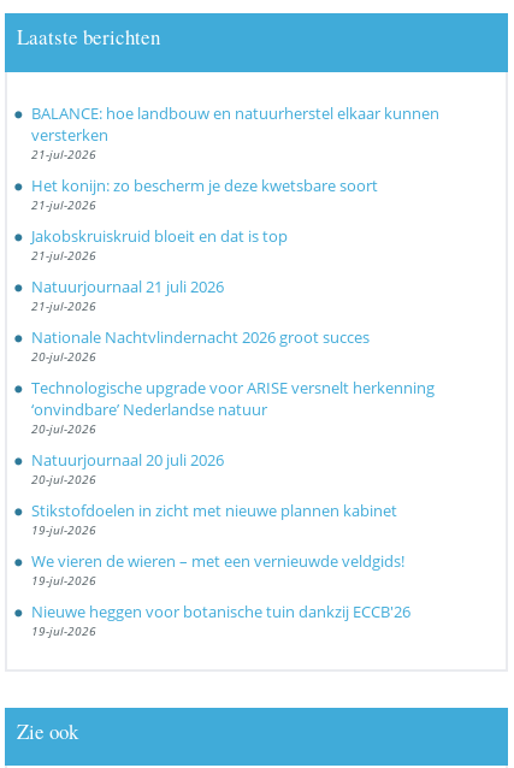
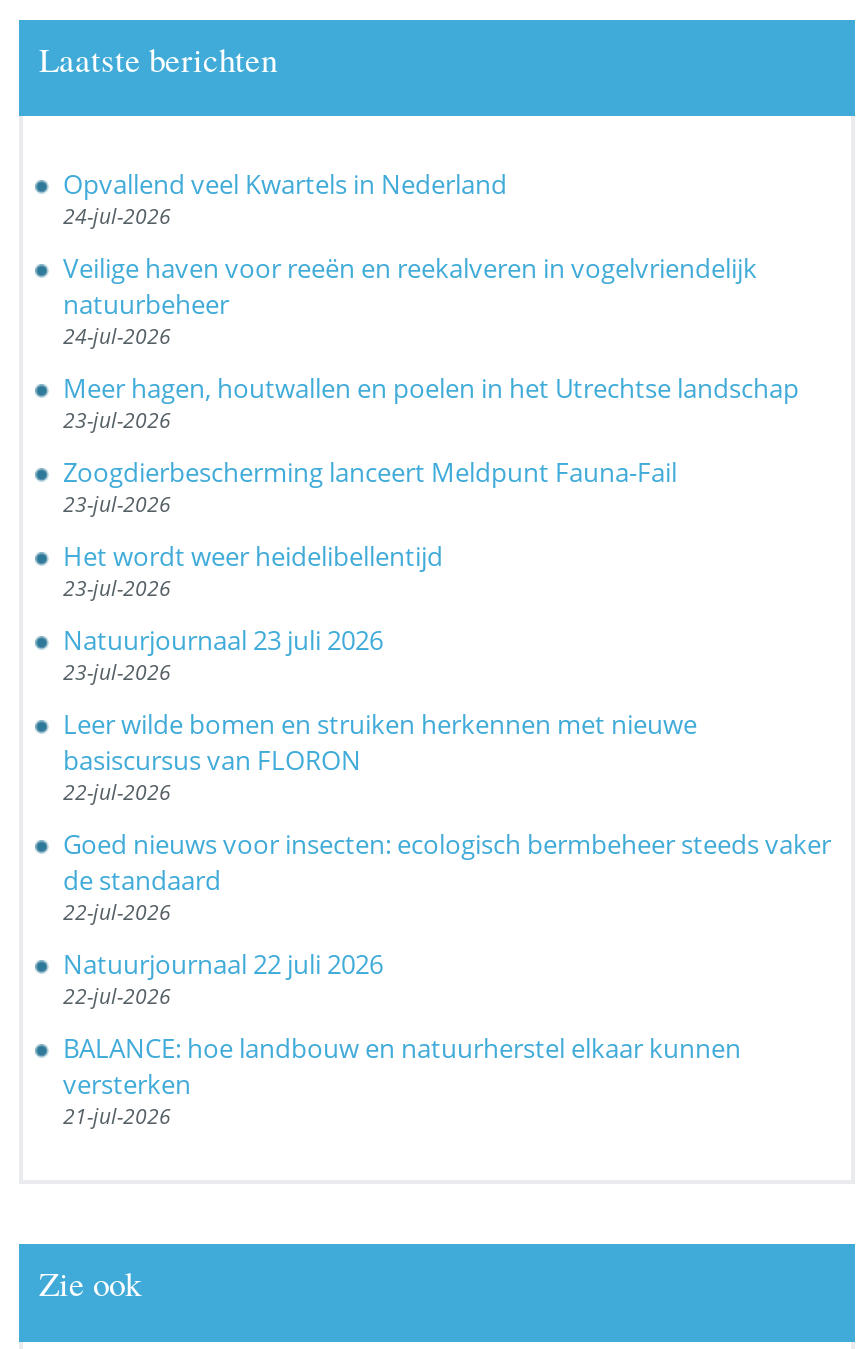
+ Opvallend veel Kwartels in Nederland
+ 24-jul-2026
+ Veilige haven voor reeën en reekalveren in vogelvriendelijk
+ natuurbeheer
+ 24-jul-2026
+ Meer hagen, houtwallen en poelen in het Utrechtse landschap
+ 23-jul-2026
+ Zoogdierbescherming lanceert Meldpunt Fauna-Fail
+ 23-jul-2026
+ Het wordt weer heidelibellentijd
+ 23-jul-2026
+ Natuurjournaal 23 juli 2026
+ 23-jul-2026
+ Leer wilde bomen en struiken herkennen met nieuwe
+ basiscursus van FLORON
+ 22-jul-2026
+ Goed nieuws voor insecten: ecologisch bermbeheer steeds vaker
+ de standaard
+ 22-jul-2026
+ Natuurjournaal 22 juli 2026
+ 22-jul-2026

moved down: BALANCE: hoe landbouw en natuurherstel elkaar kunnen | versterken | 21-jul-2026

- Het konijn: zo bescherm je deze kwetsbare soort
- 21-jul-2026
- Jakobskruiskruid bloeit en dat is top
- 21-jul-2026
- Natuurjournaal 21 juli 2026
- 21-jul-2026
- Nationale Nachtvlindernacht 2026 groot succes
- 20-jul-2026
- Technologische upgrade voor ARISE versnelt herkenning
- ‘onvindbare’ Nederlandse natuur
- 20-jul-2026
- Natuurjournaal 20 juli 2026
- 20-jul-2026
- Stikstofdoelen in zicht met nieuwe plannen kabinet
- 19-jul-2026
- We vieren de wieren – met een vernieuwde veldgids!
- 19-jul-2026
- Nieuwe heggen voor botanische tuin dankzij ECCB'26
- 19-jul-2026
